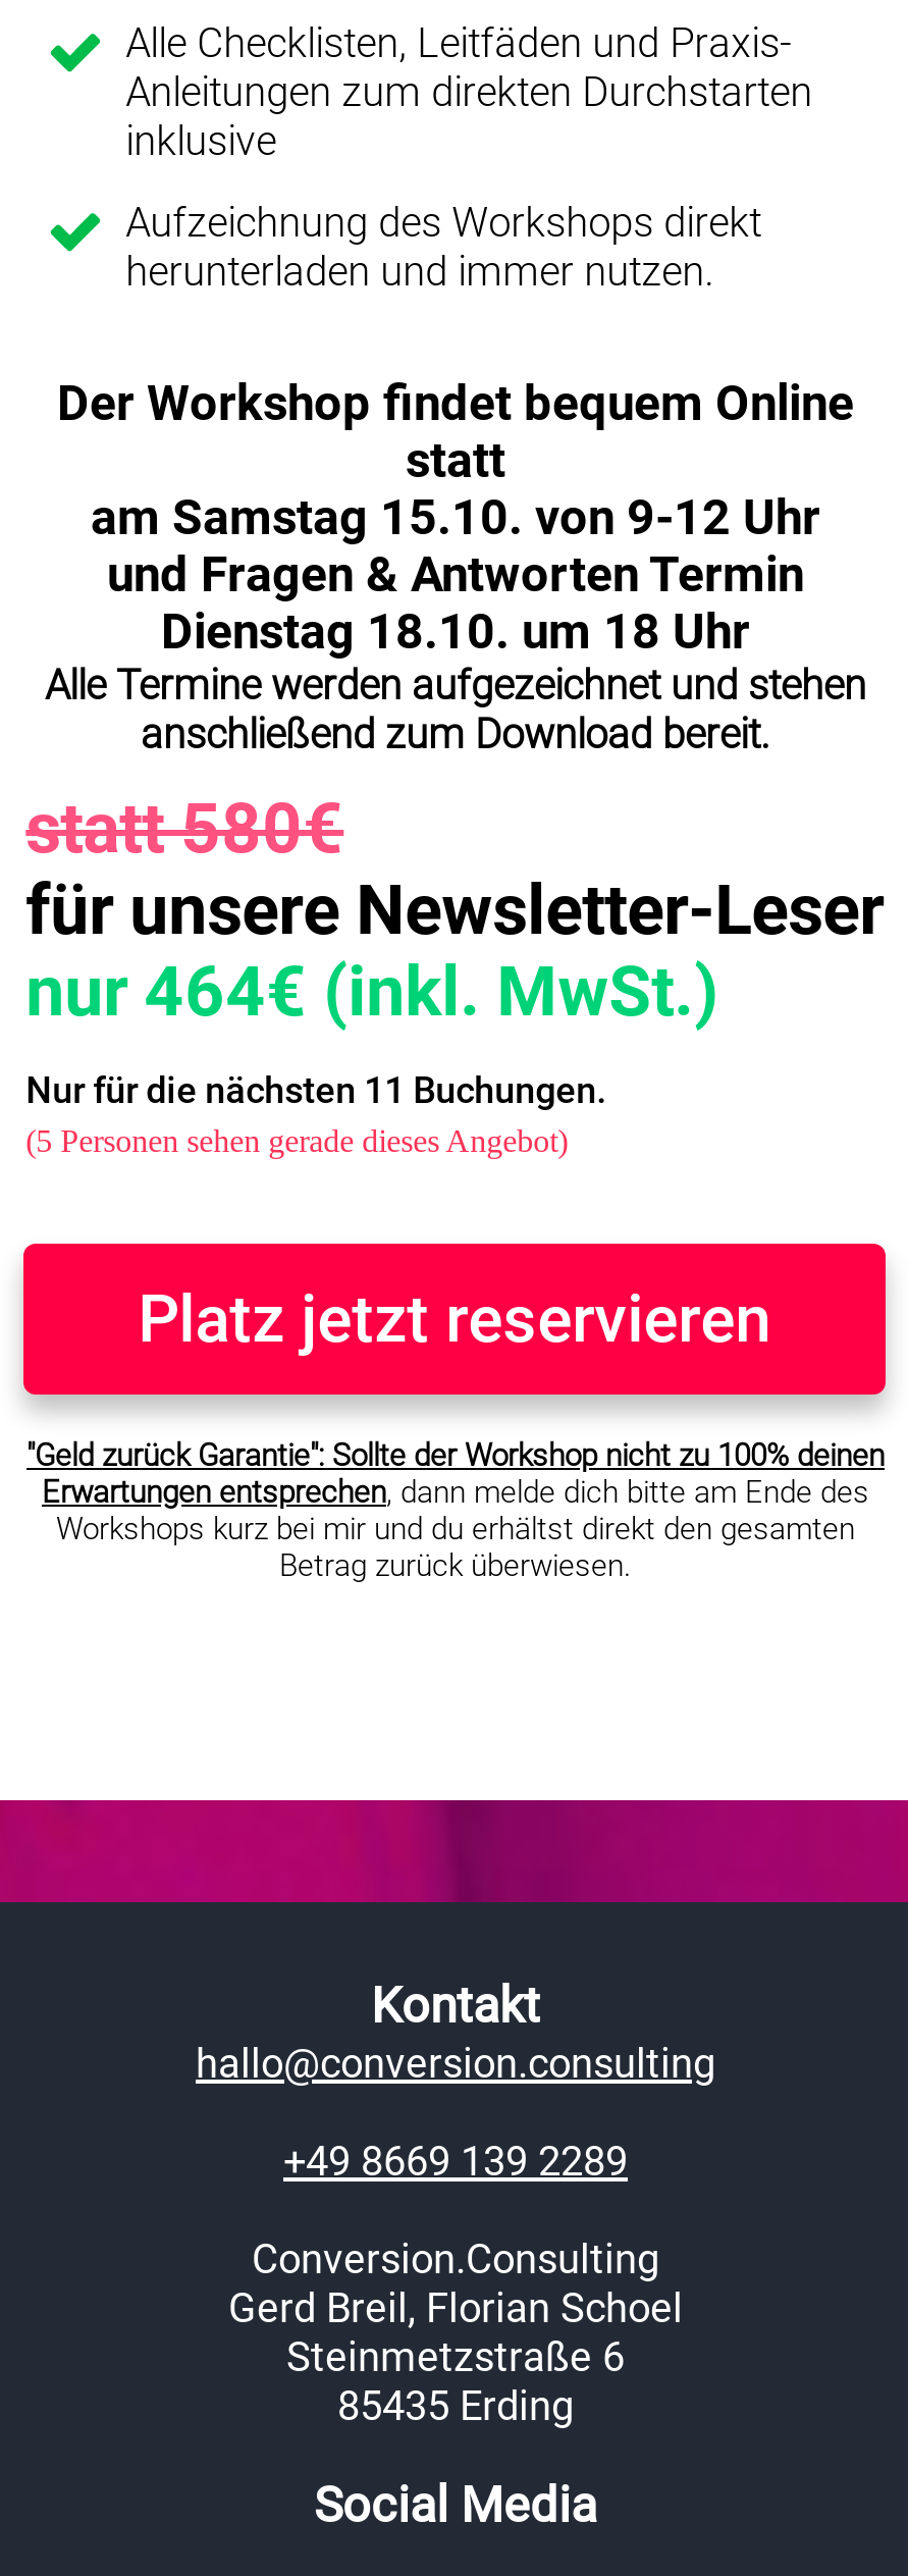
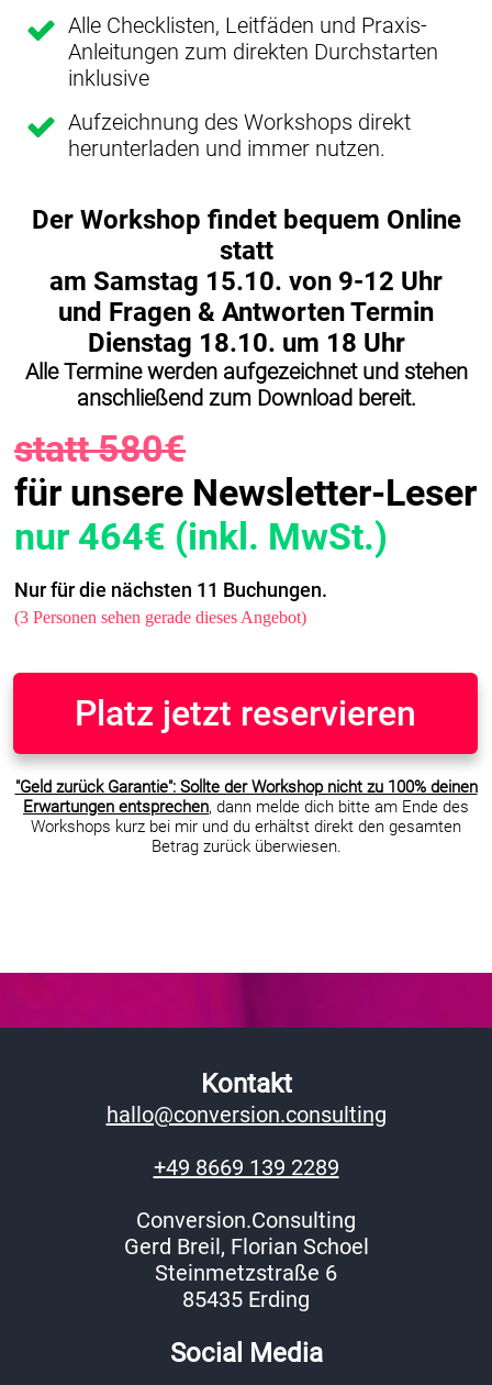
- (5 Personen sehen gerade dieses Angebot)
+ (3 Personen sehen gerade dieses Angebot)
